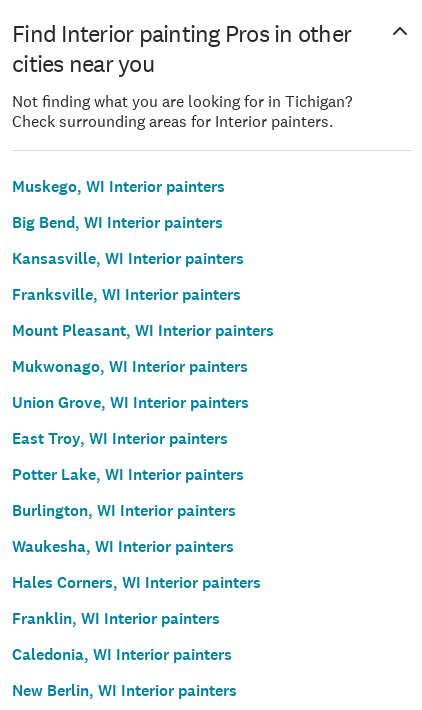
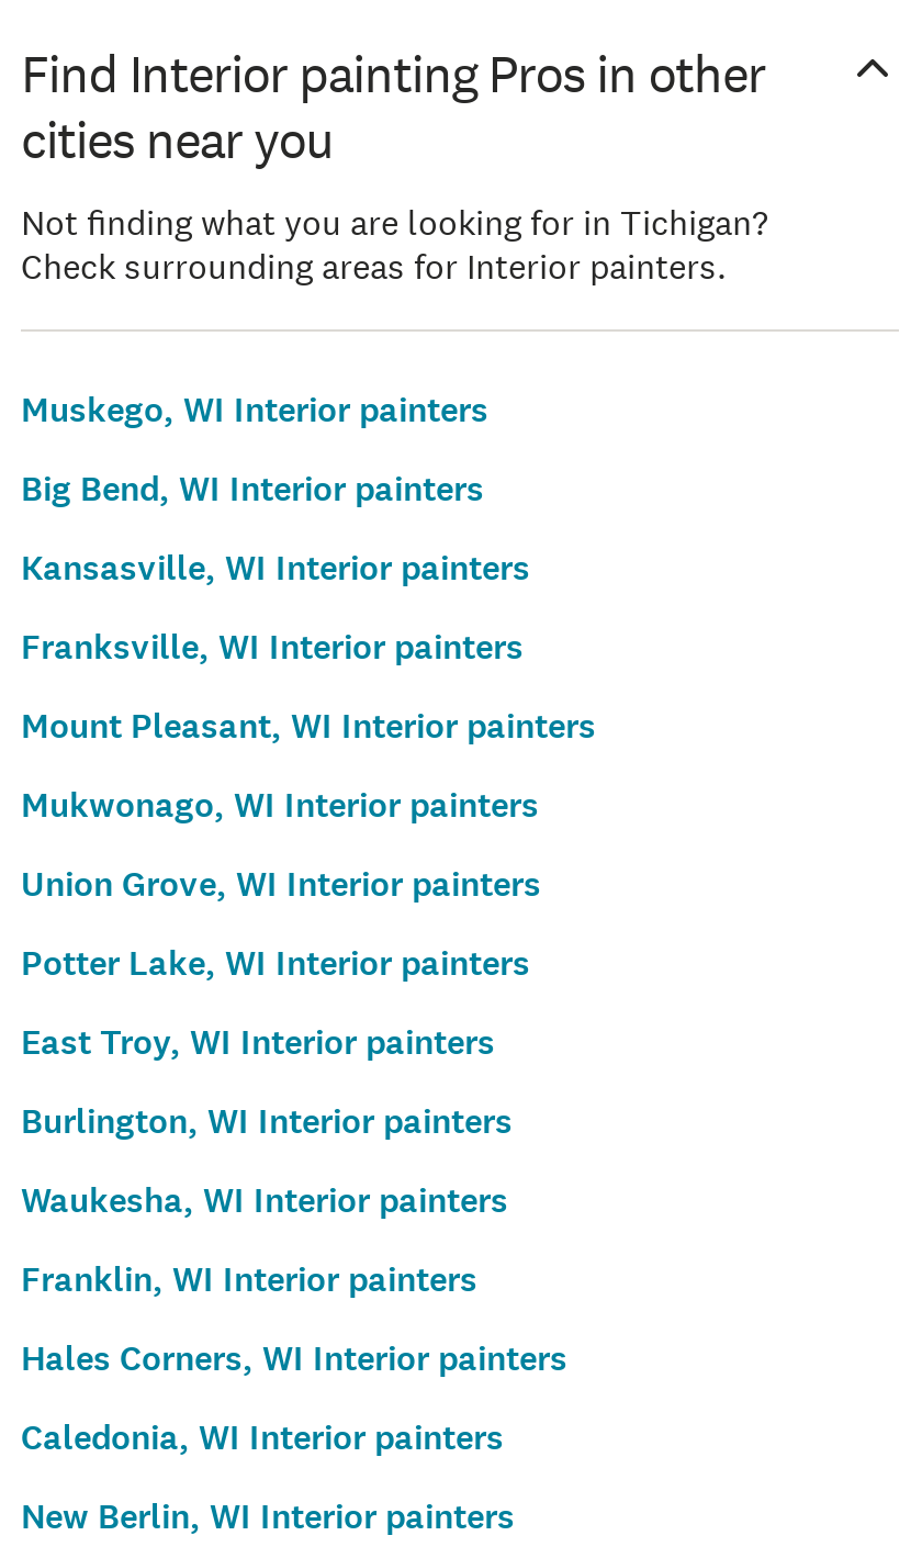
moved down: East Troy, WI Interior painters

moved up: Potter Lake, WI Interior painters

moved down: Hales Corners, WI Interior painters

moved up: Franklin, WI Interior painters
